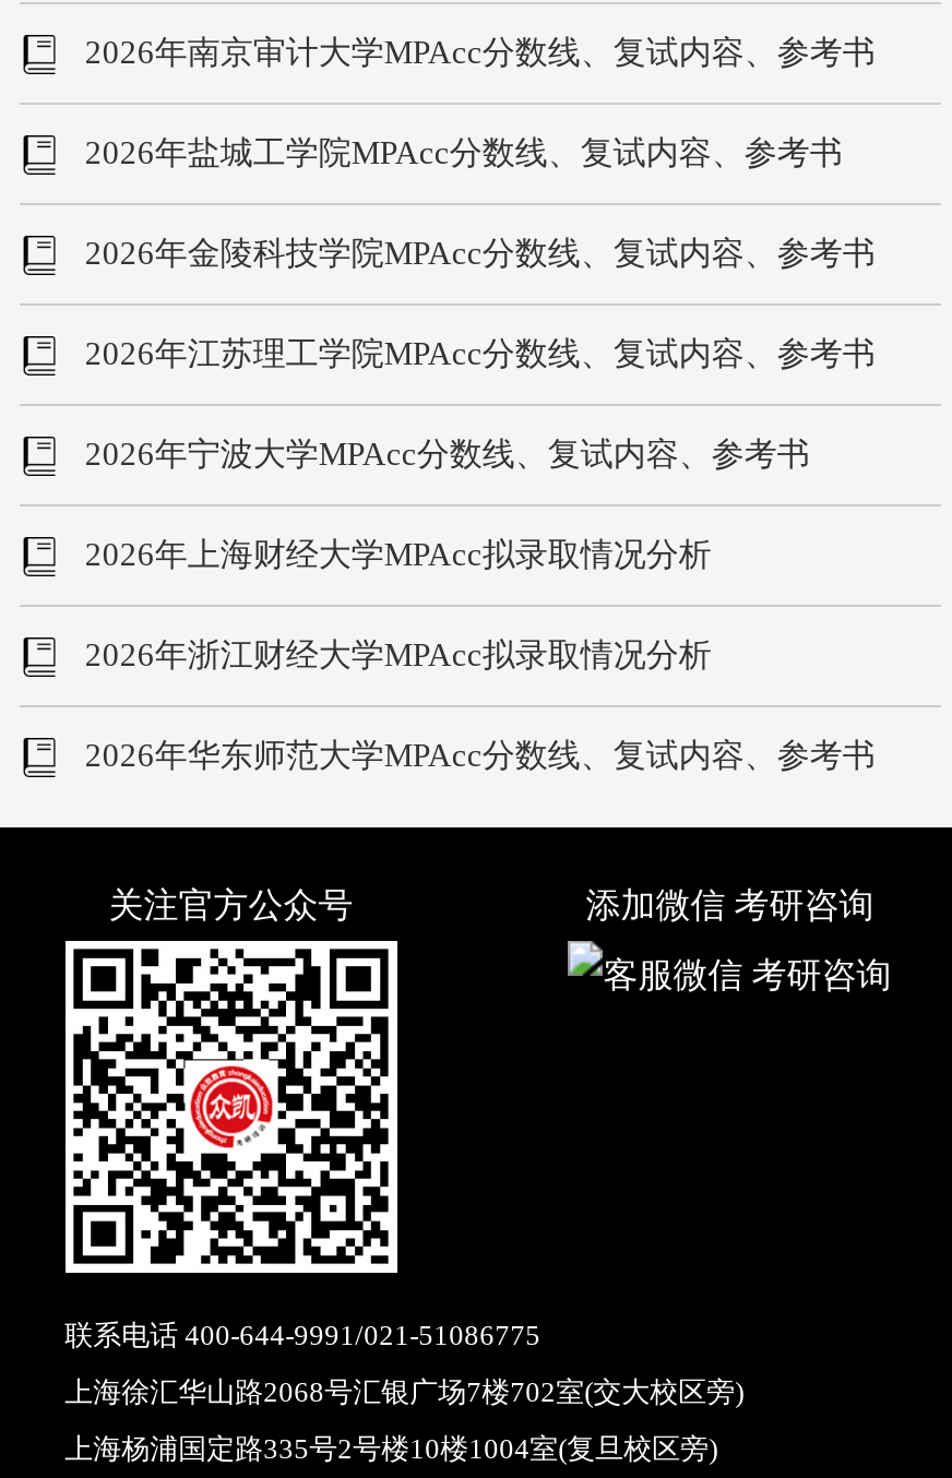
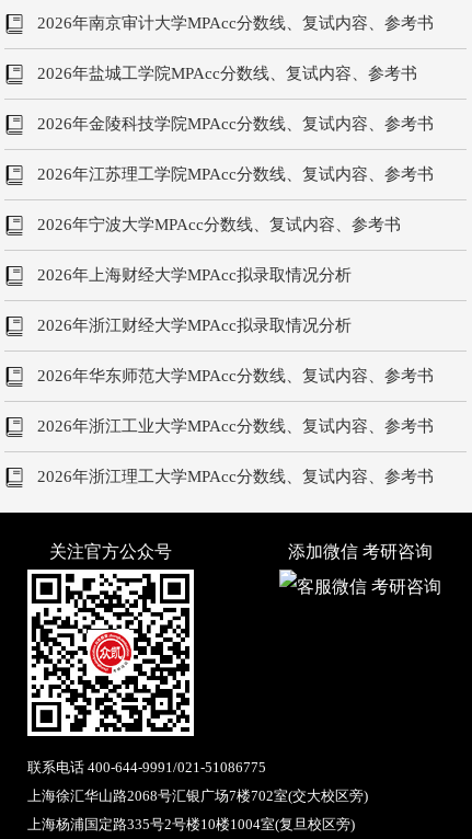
+ 2026年浙江工业大学MPAcc分数线、复试内容、参考书
+ 2026年浙江理工大学MPAcc分数线、复试内容、参考书
